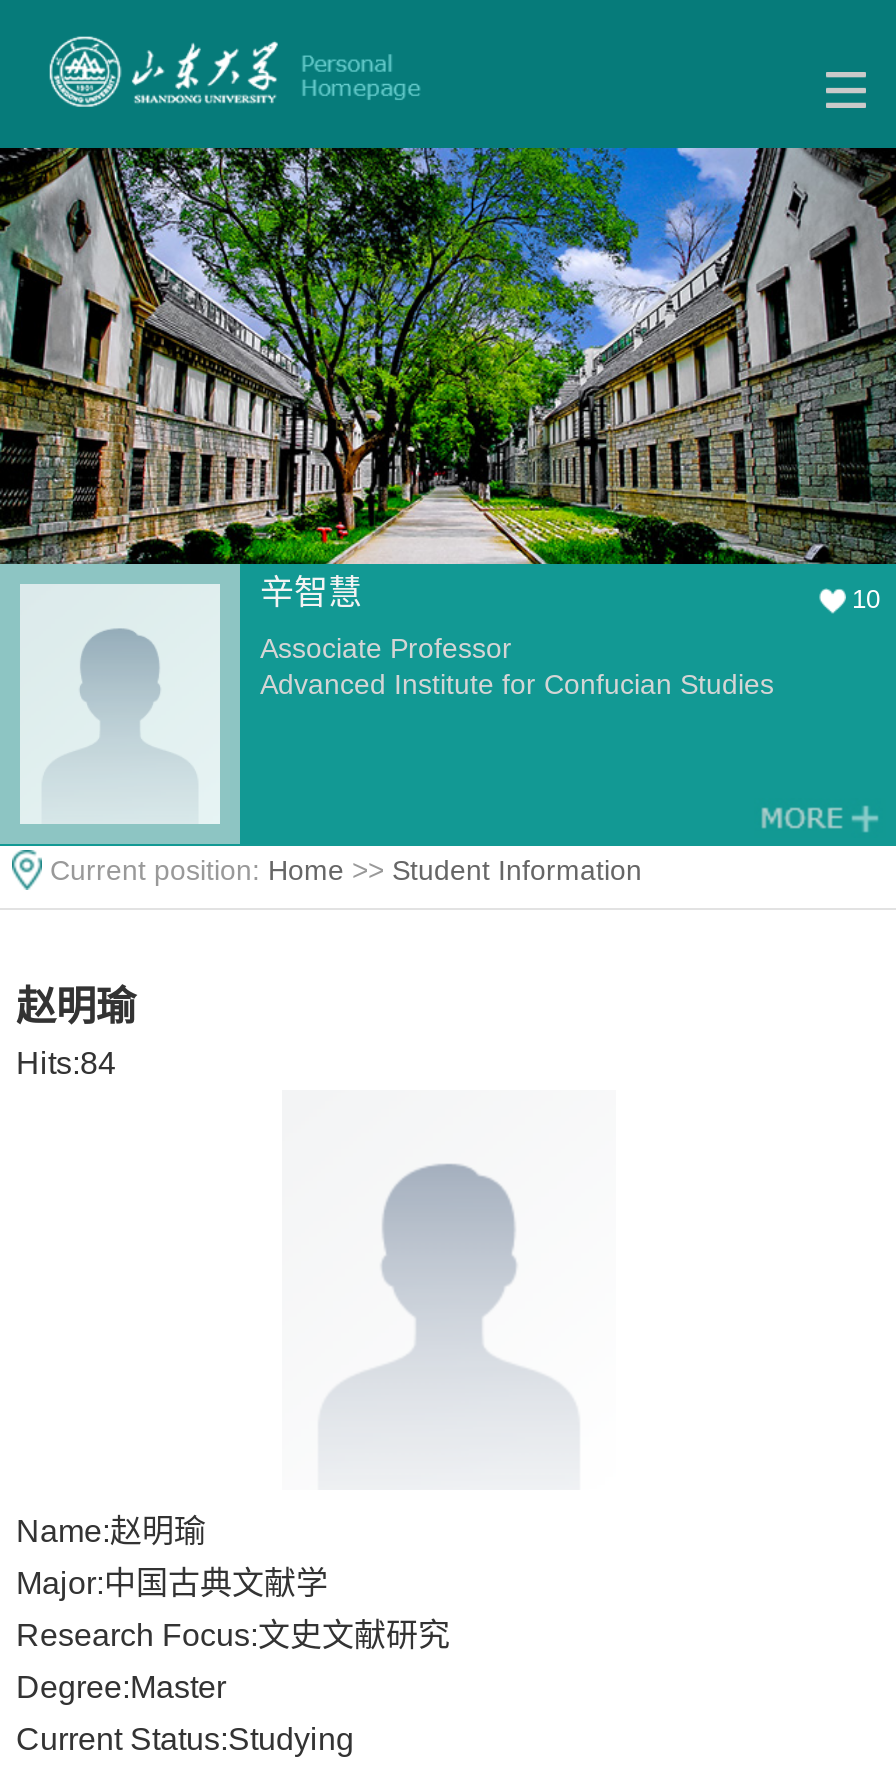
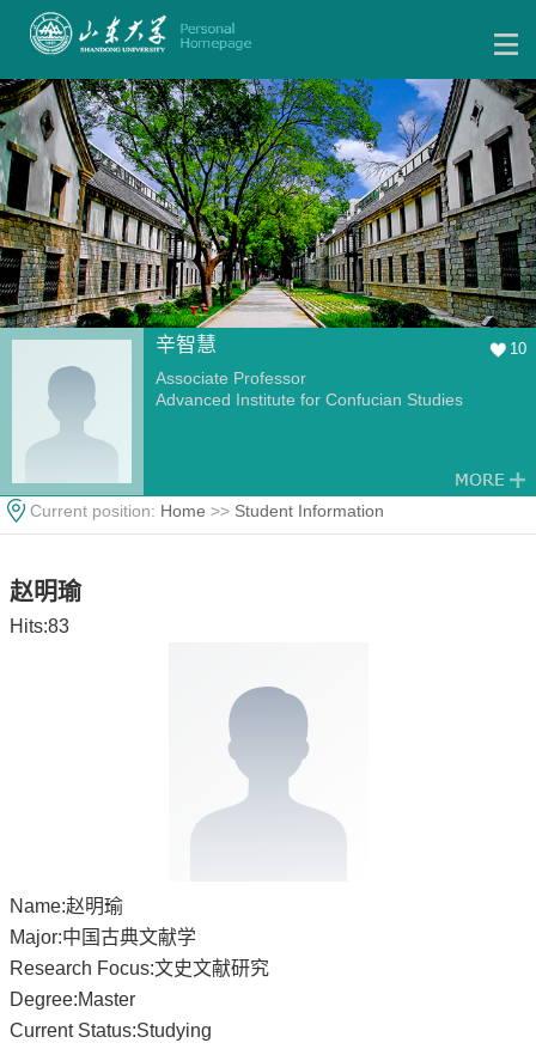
- Hits:84
+ Hits:83
